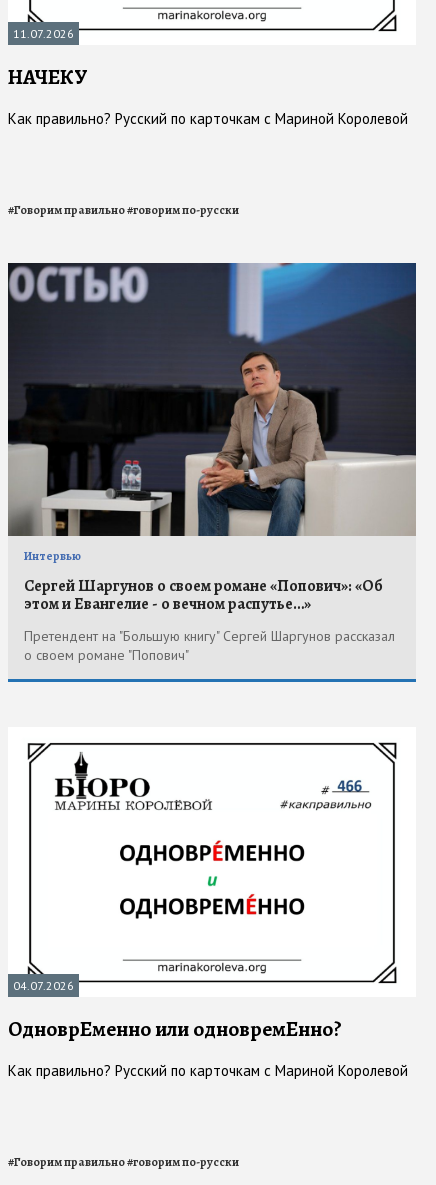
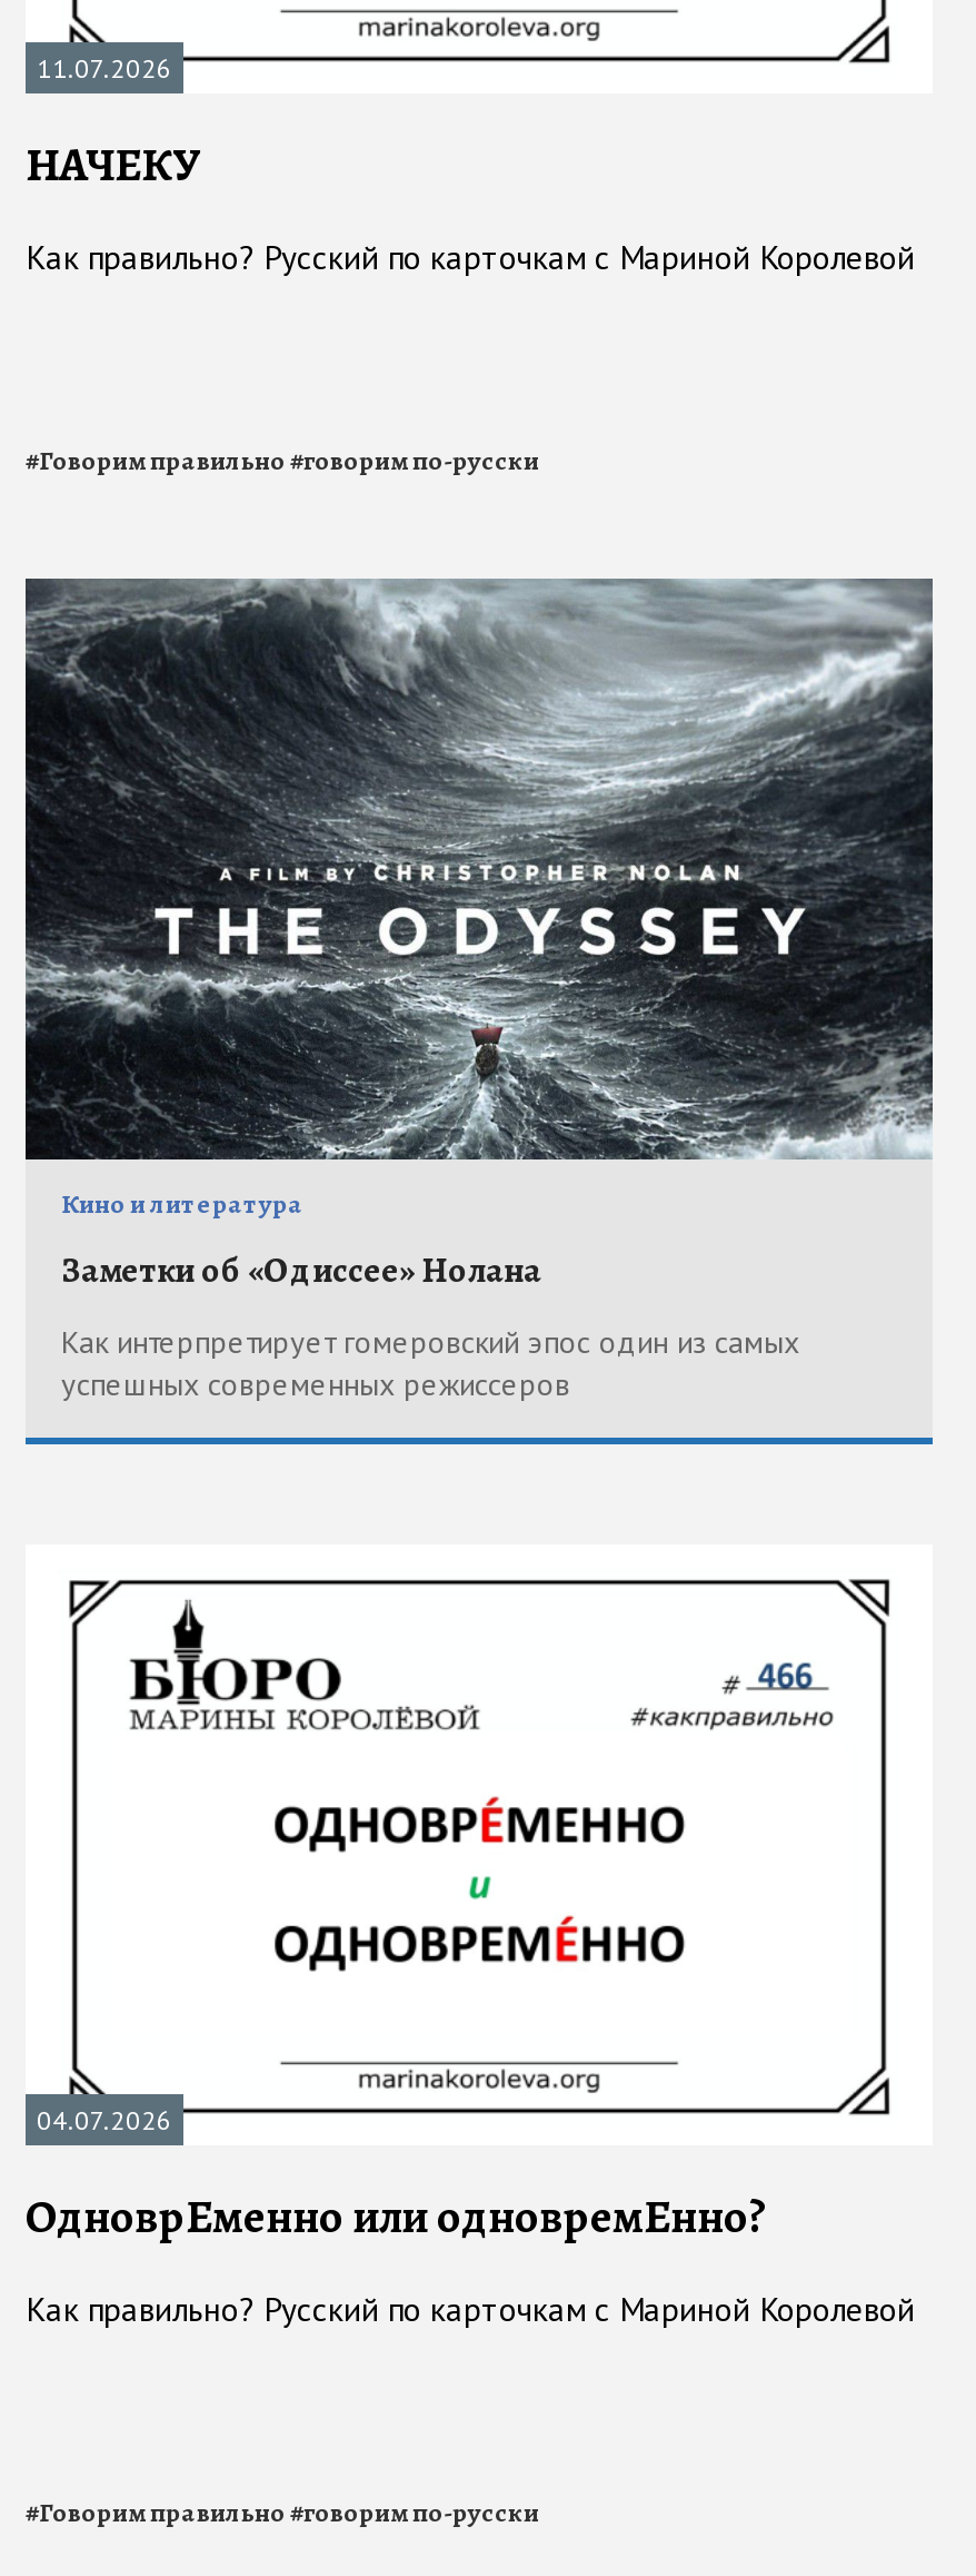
- [image]
- Интервью
+ [image]
+ Кино и литература

- Сергей Шаргунов о своем романе «Попович»: «Об
- этом и Евангелие - о вечном распутье…»
+ Заметки об «Одиссее» Нолана

- Претендент на "Большую книгу" Сергей Шаргунов рассказал
- о своем романе "Попович"
+ Как интерпретирует гомеровский эпос один из самых
+ успешных современных режиссеров
